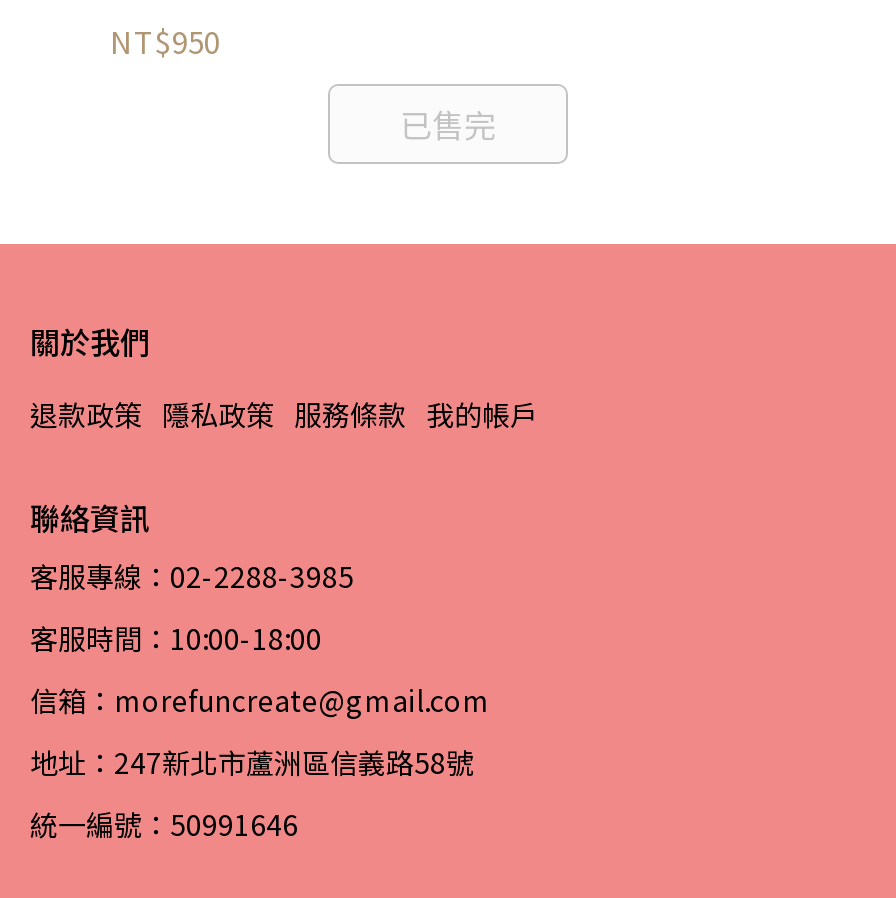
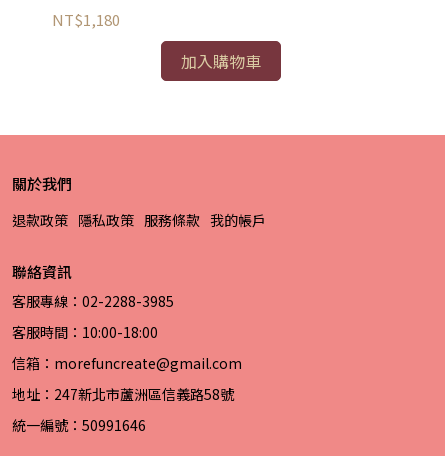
- NT$950
+ NT$1,180

- 已售完
+ 加入購物車
